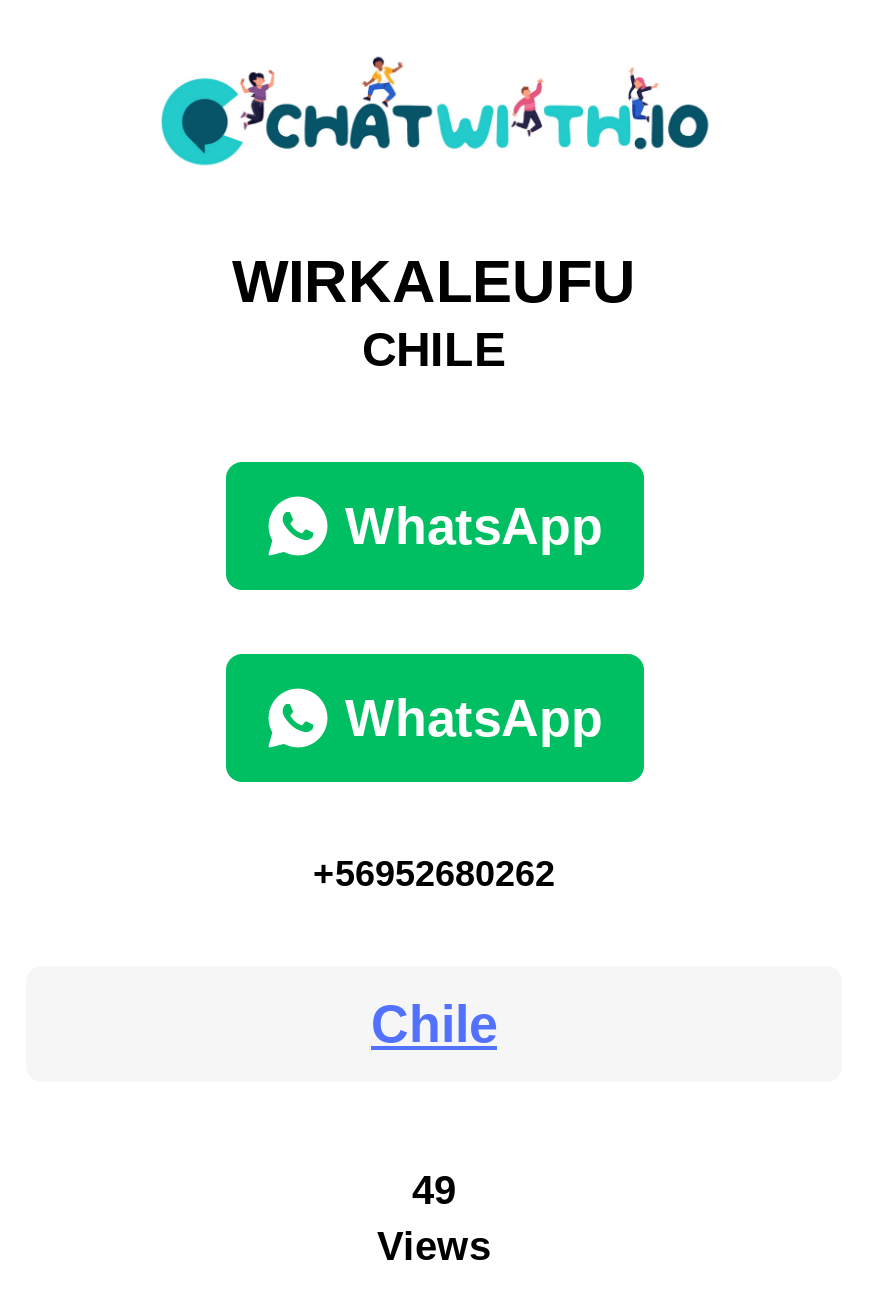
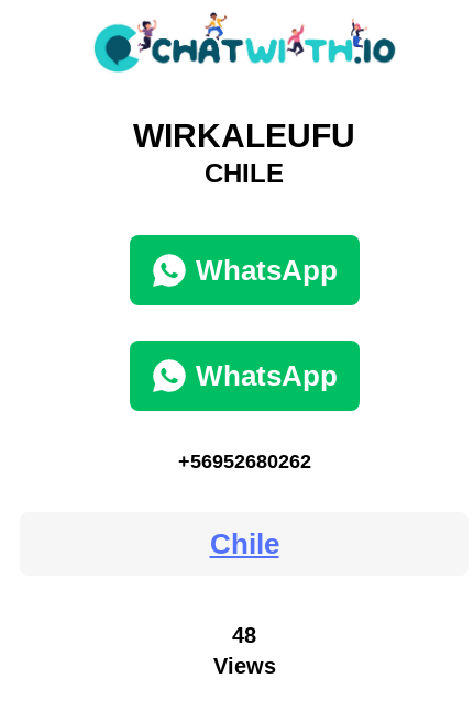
- 49
+ 48
